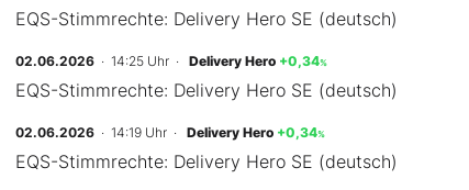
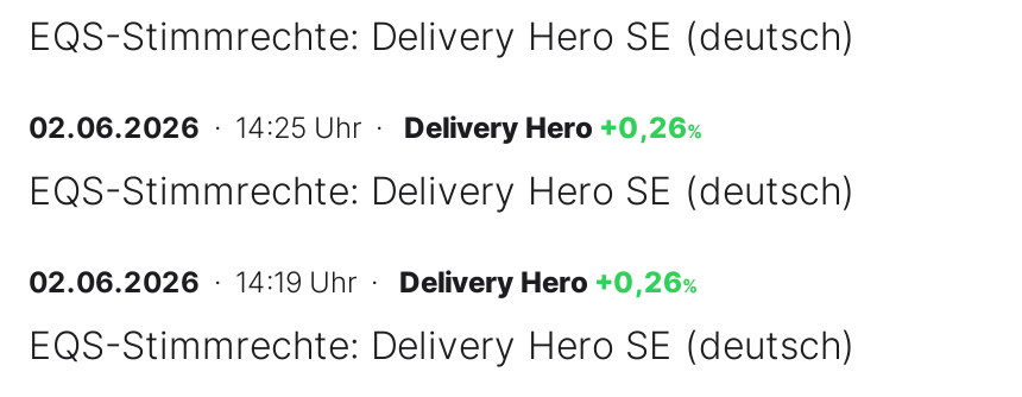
- 02.06.2026 · 14:25 Uhr · Delivery Hero +0,34%
+ 02.06.2026 · 14:25 Uhr · Delivery Hero +0,26%

- 02.06.2026 · 14:19 Uhr · Delivery Hero +0,34%
+ 02.06.2026 · 14:19 Uhr · Delivery Hero +0,26%
